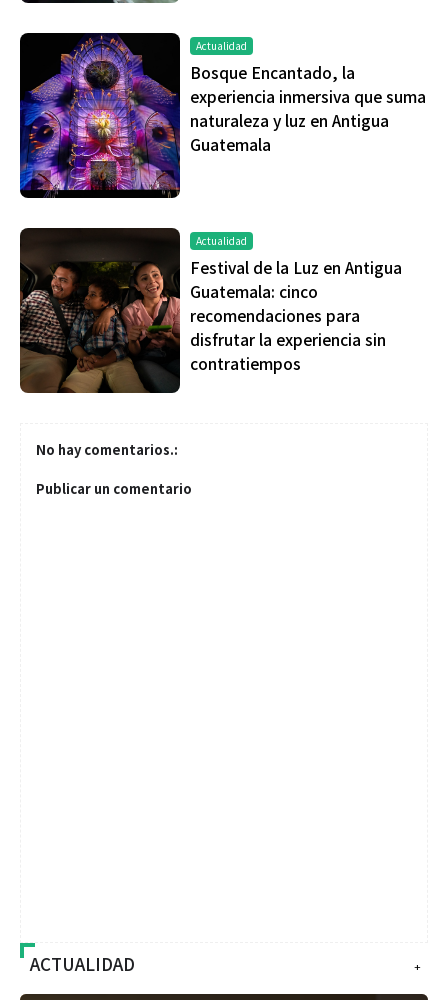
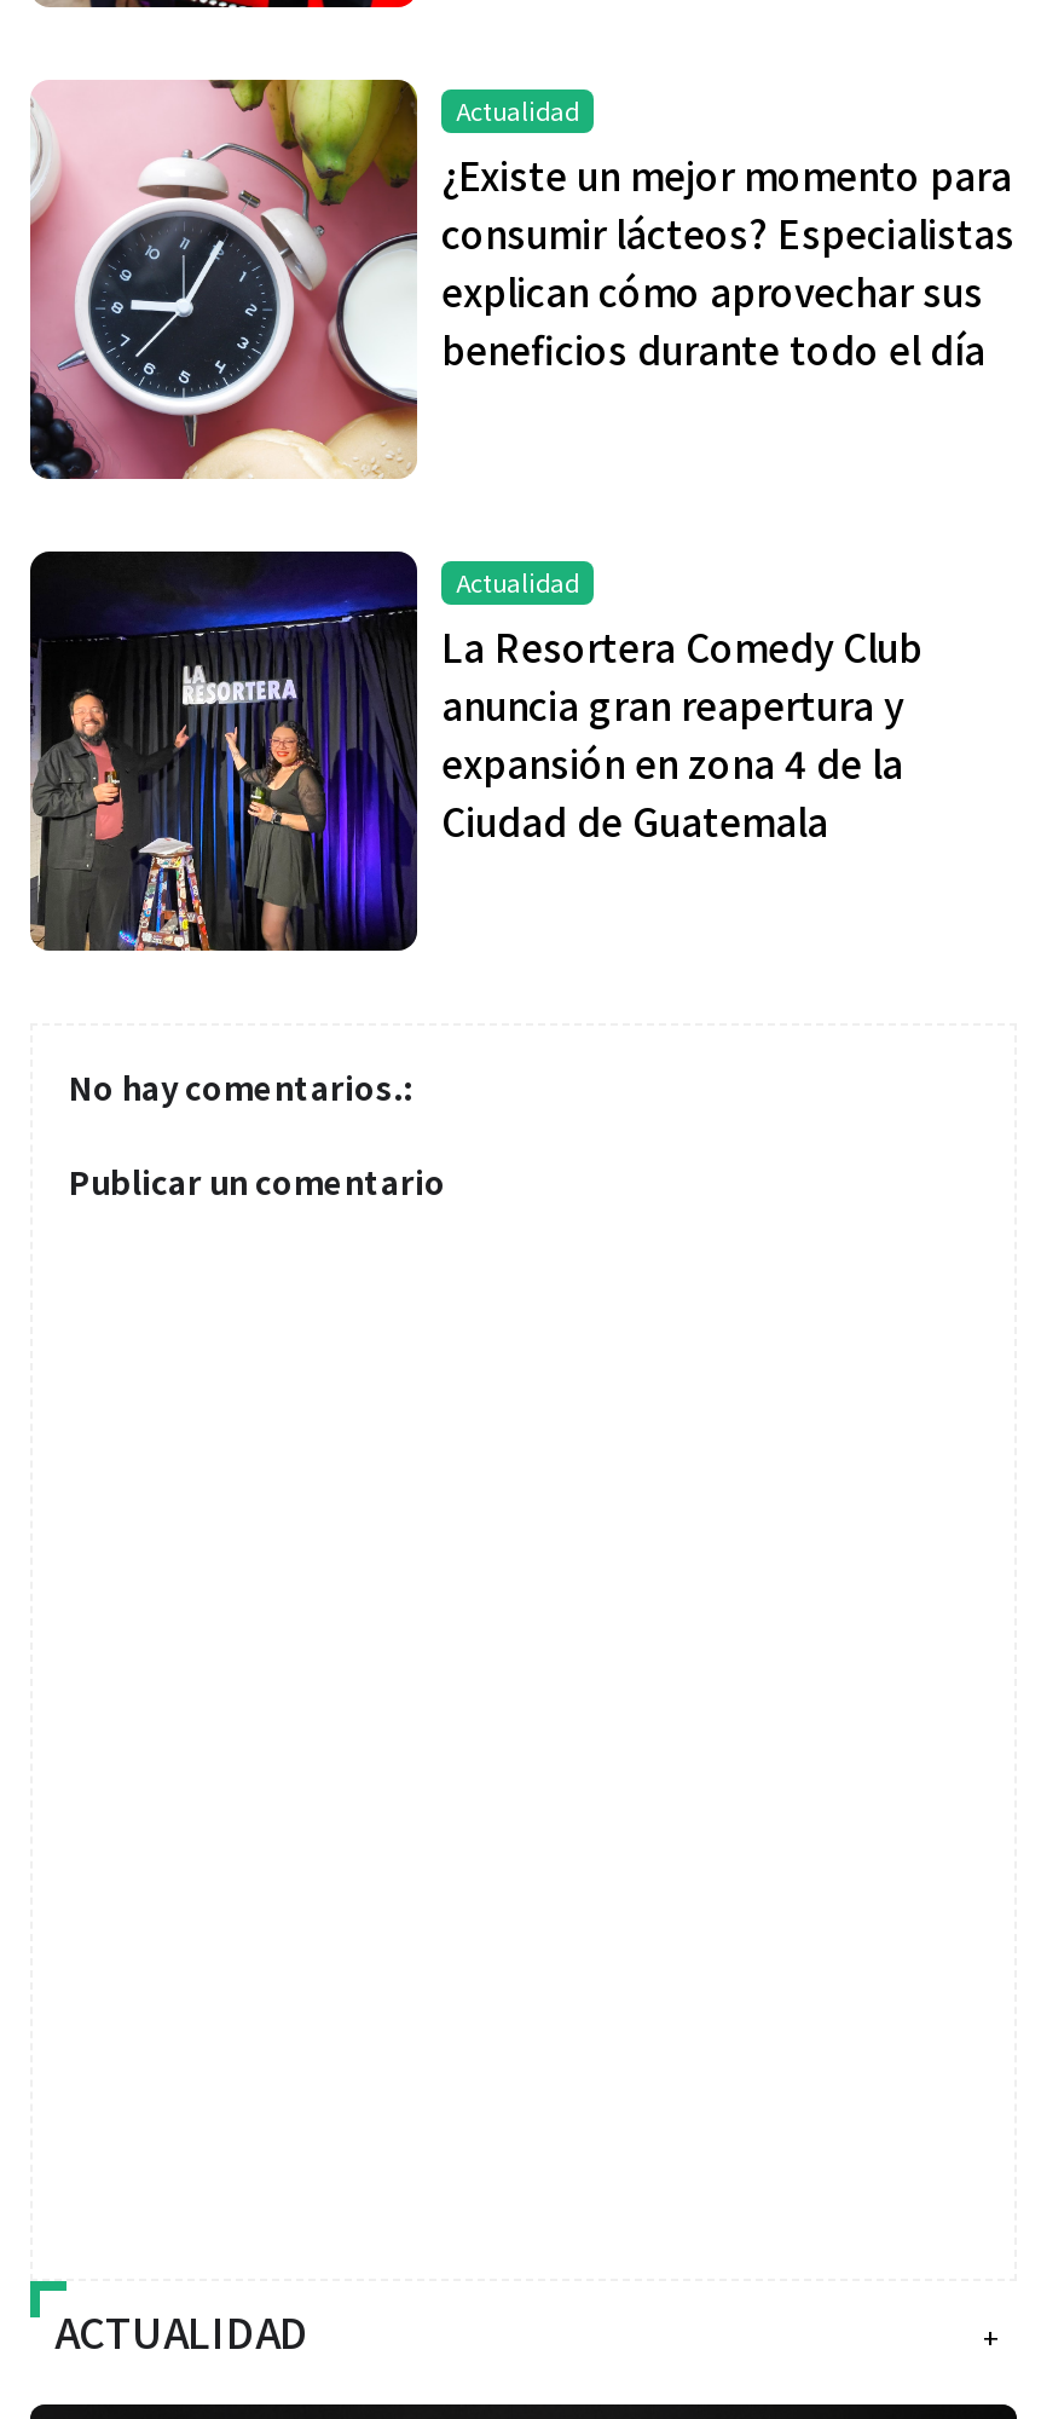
- [image]
- Bosque Encantado, la
- experiencia inmersiva que suma
- naturaleza y luz en Antigua
- Guatemala
+ [image]
+ ¿Existe un mejor momento para
+ consumir lácteos? Especialistas
+ explican cómo aprovechar sus
+ beneficios durante todo el día

- [image]
- Festival de la Luz en Antigua
- Guatemala: cinco
- recomendaciones para
- disfrutar la experiencia sin
- contratiempos
+ [image]
+ La Resortera Comedy Club
+ anuncia gran reapertura y
+ expansión en zona 4 de la
+ Ciudad de Guatemala
